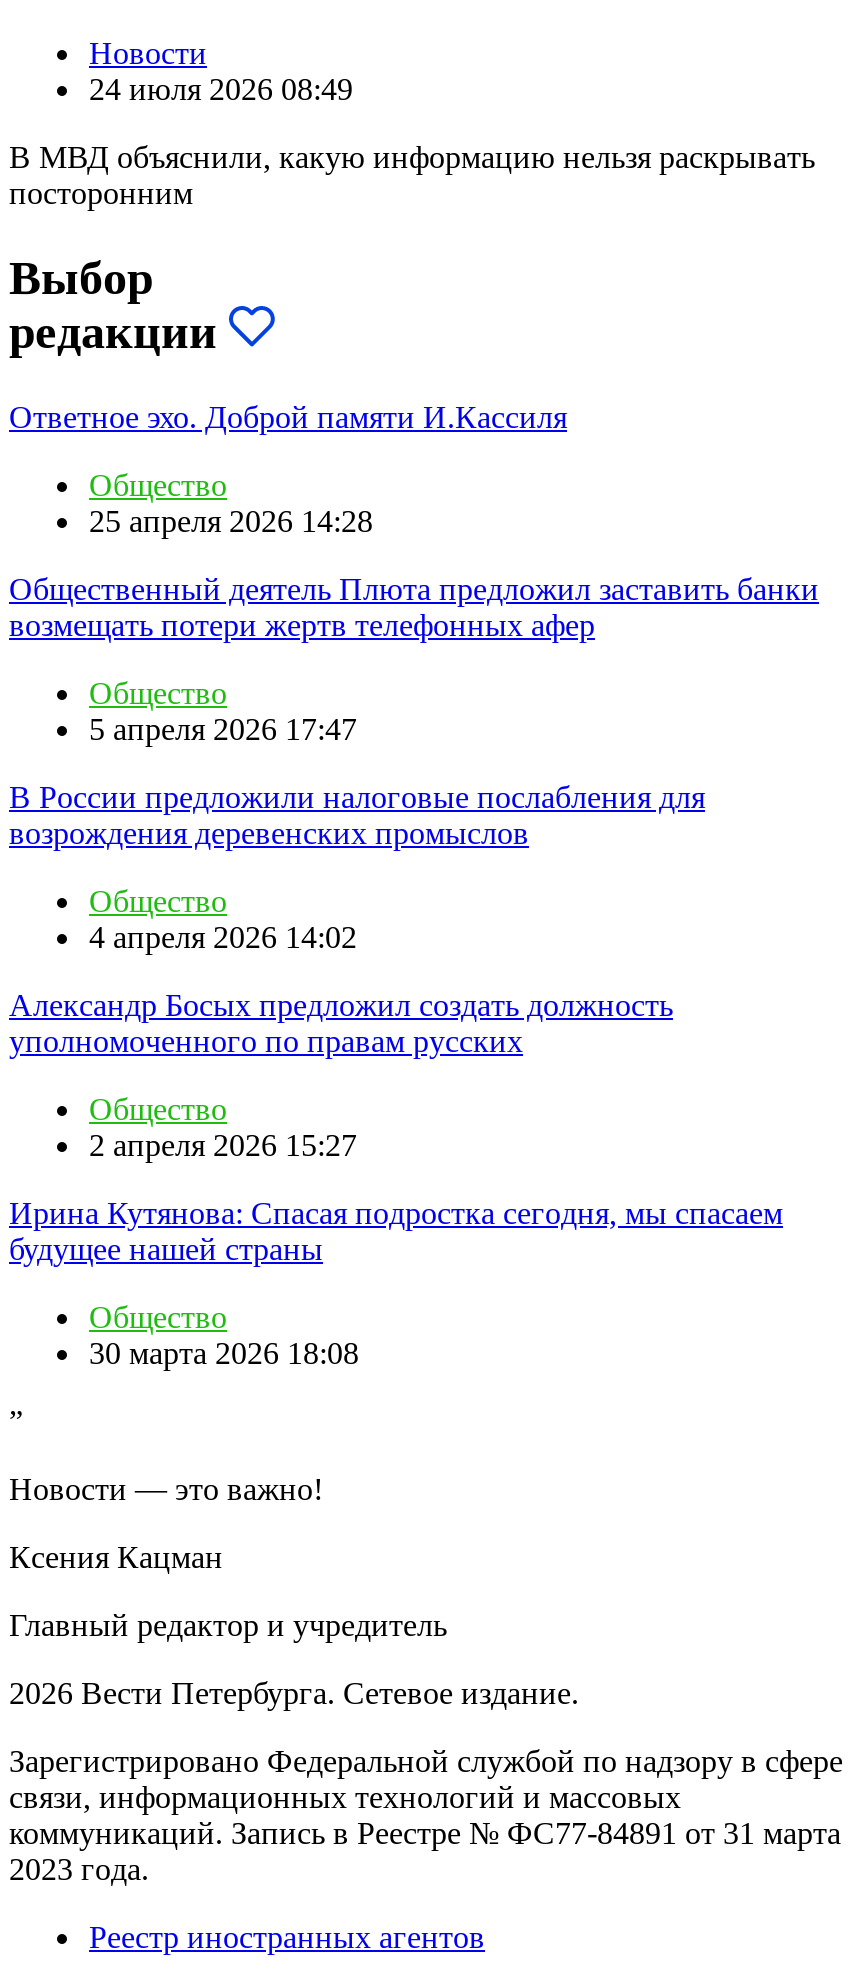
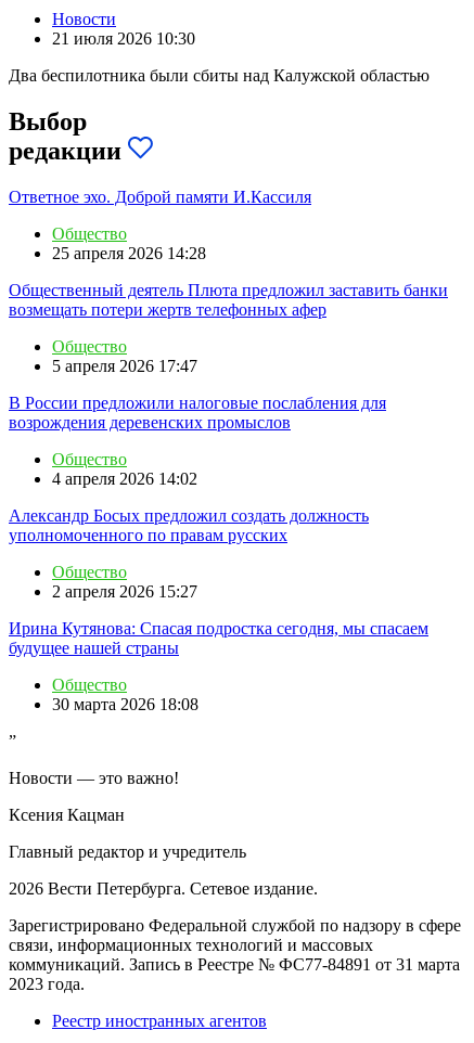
- 24 июля 2026 08:49
+ 21 июля 2026 10:30

- В МВД объяснили, какую информацию нельзя раскрывать
- посторонним
+ Два беспилотника были сбиты над Калужской областью
